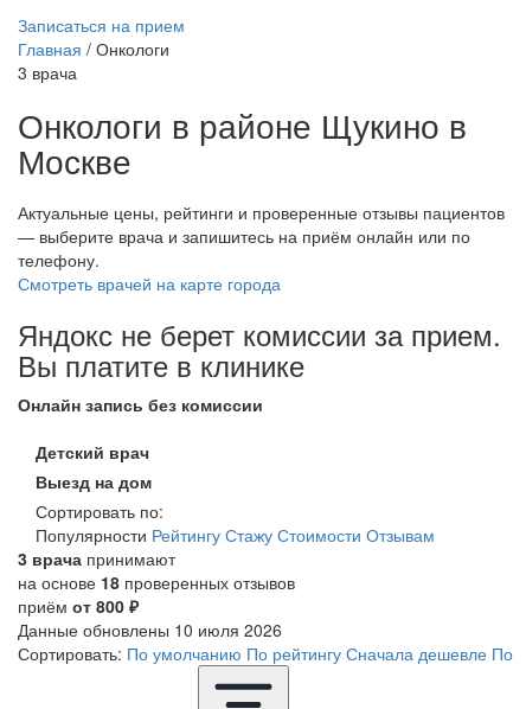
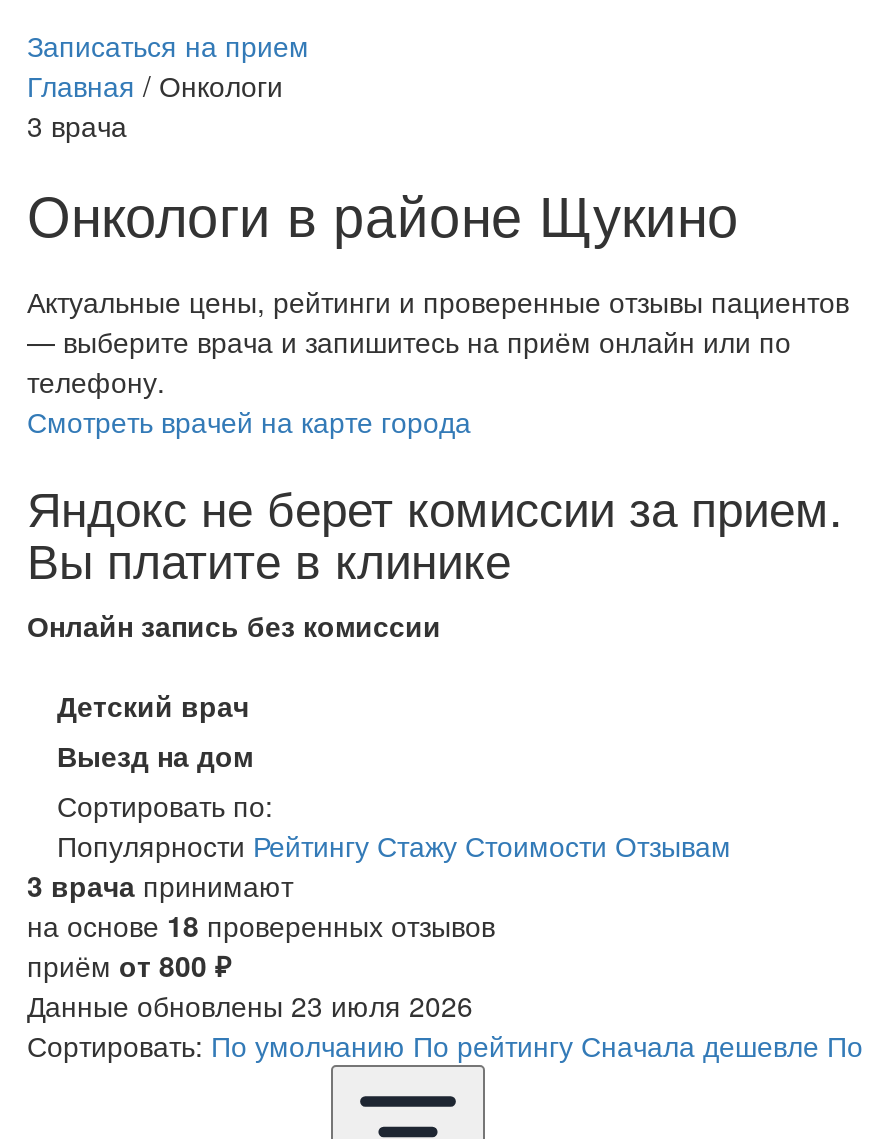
- Онкологи в районе Щукино в
- Москве
+ Онкологи в районе Щукино

- Данные обновлены 10 июля 2026
+ Данные обновлены 23 июля 2026
